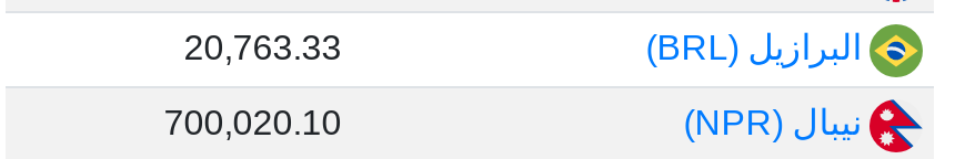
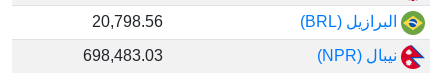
- 20,763.33
+ 20,798.56

- 700,020.10
+ 698,483.03
